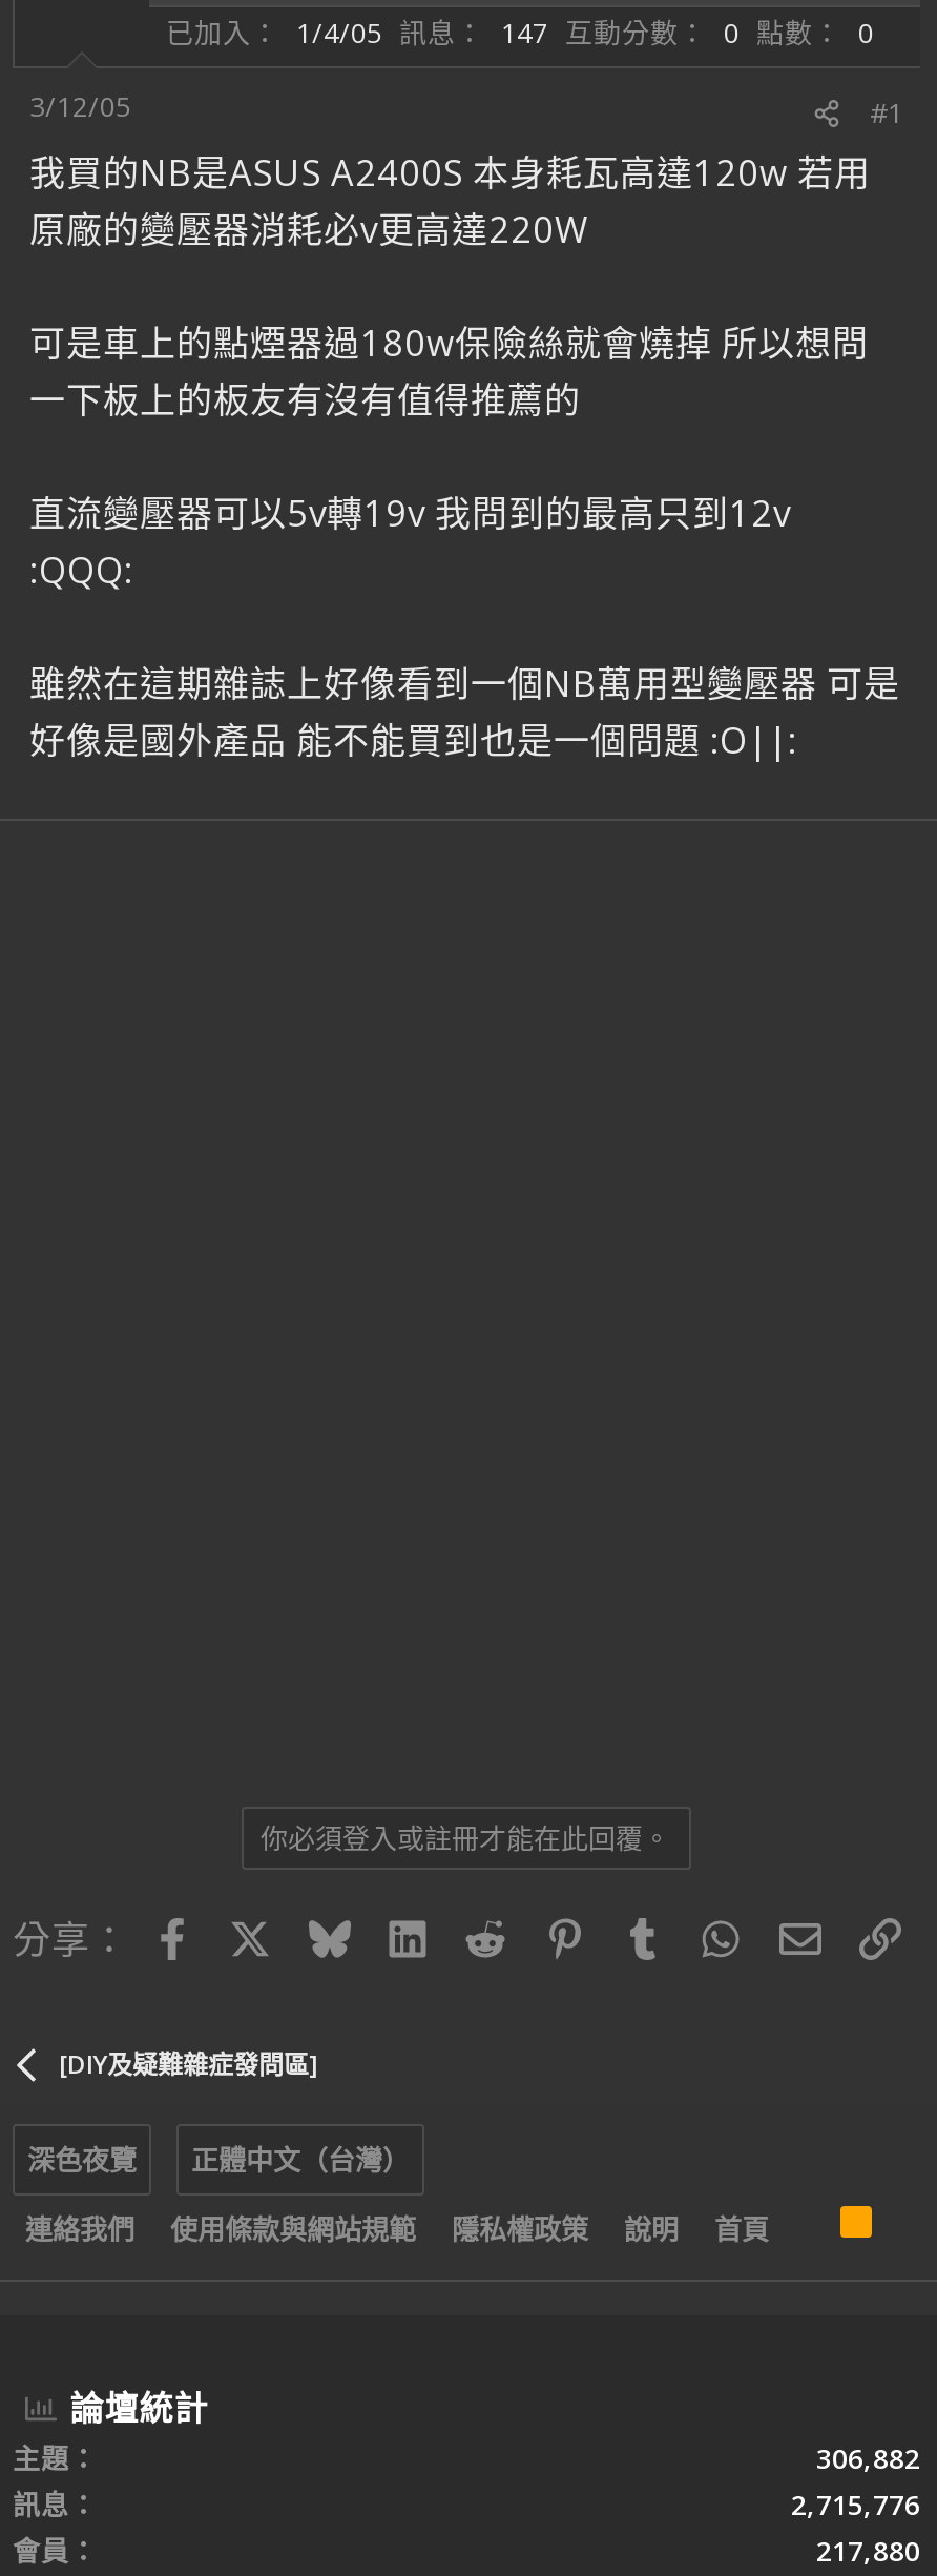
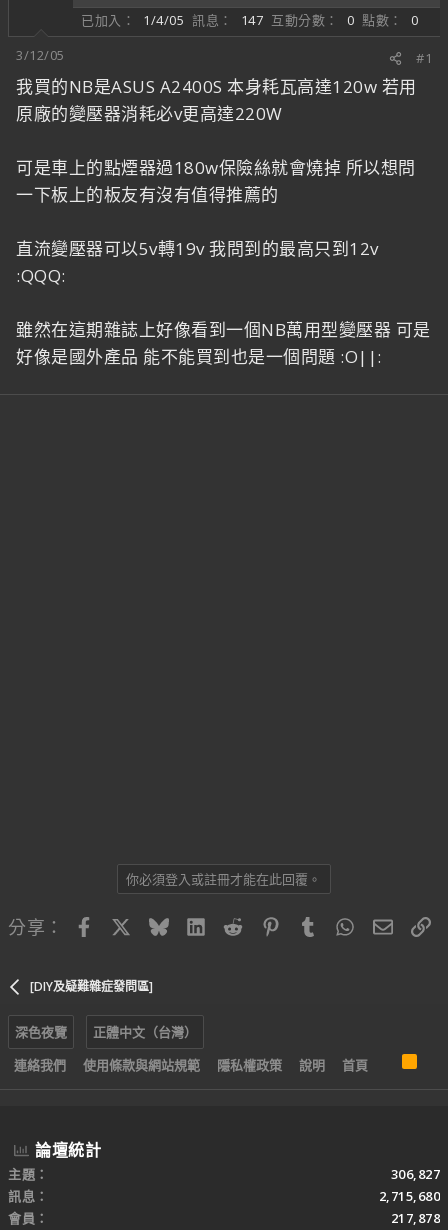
- 306,882
+ 306,827

- 2,715,776
+ 2,715,680

- 217,880
+ 217,878
